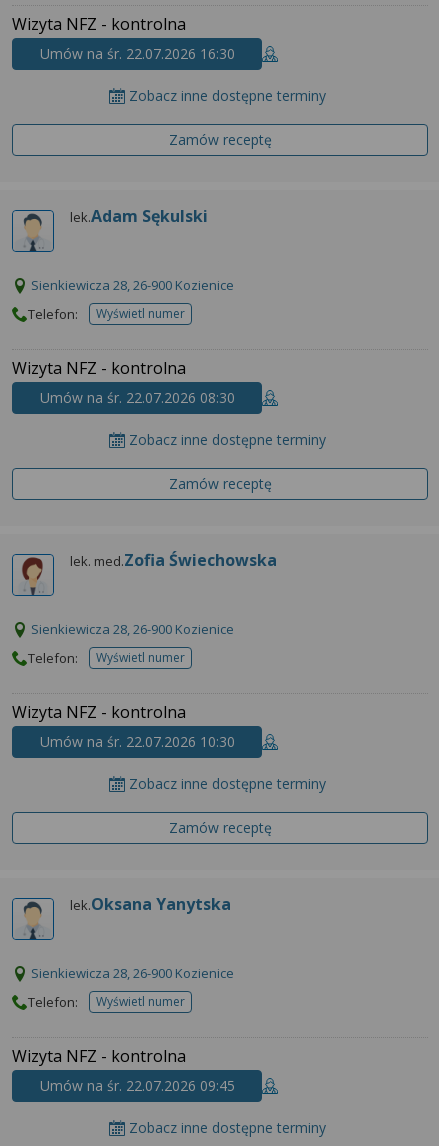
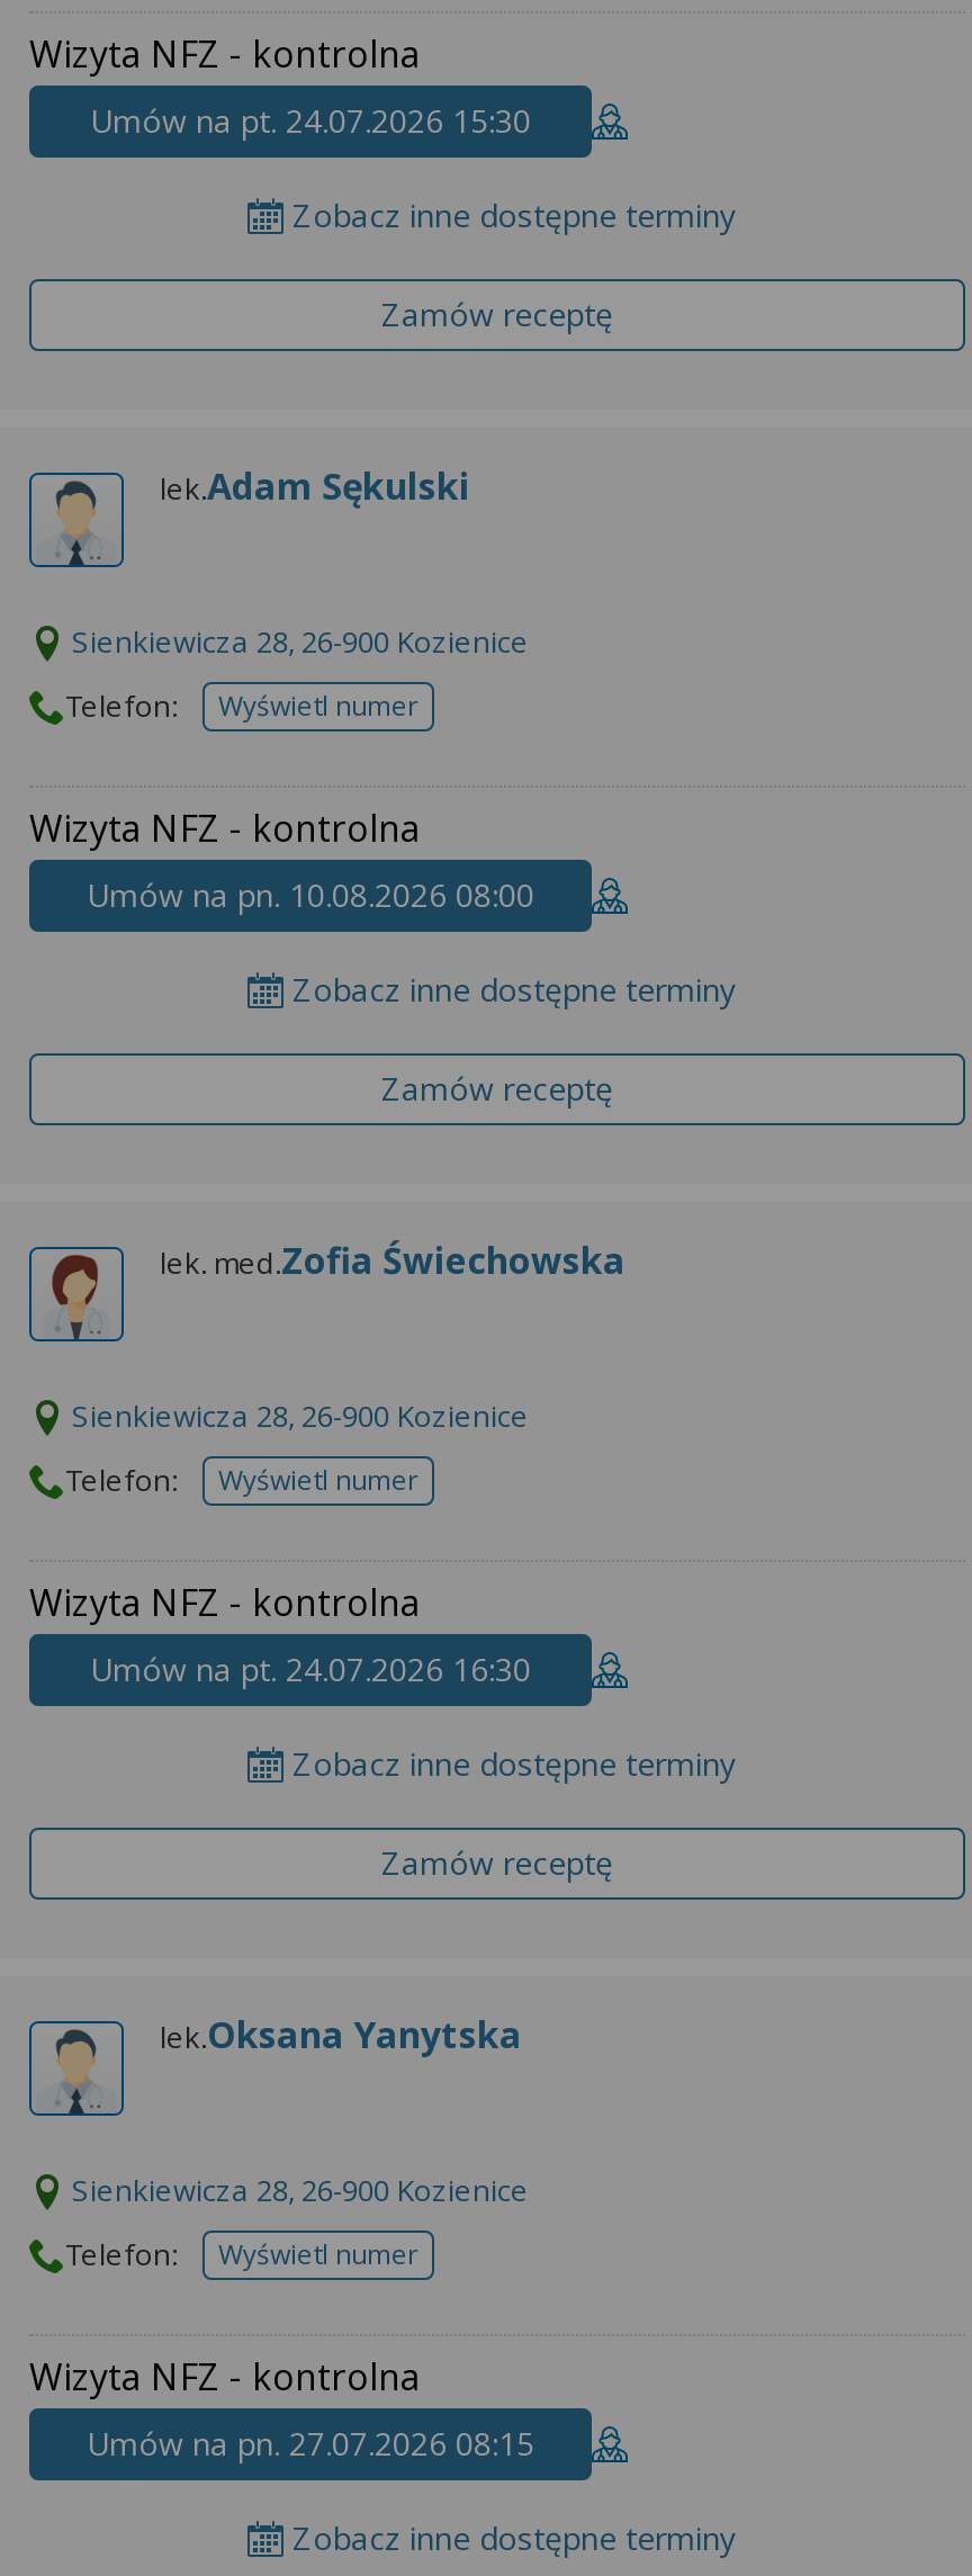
- Umów na śr. 22.07.2026 16:30
+ Umów na pt. 24.07.2026 15:30

- Umów na śr. 22.07.2026 08:30
+ Umów na pn. 10.08.2026 08:00

- Umów na śr. 22.07.2026 10:30
+ Umów na pt. 24.07.2026 16:30

- Umów na śr. 22.07.2026 09:45
+ Umów na pn. 27.07.2026 08:15
